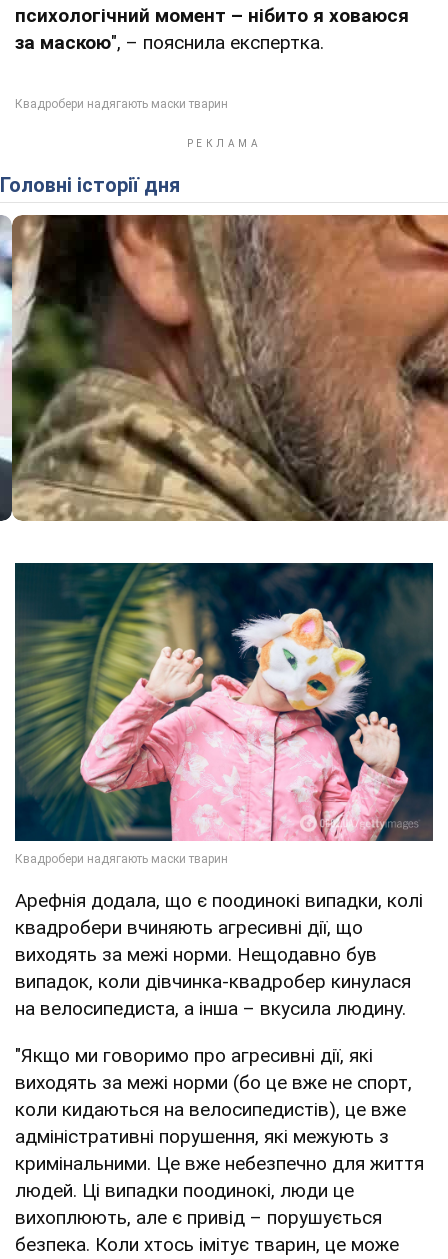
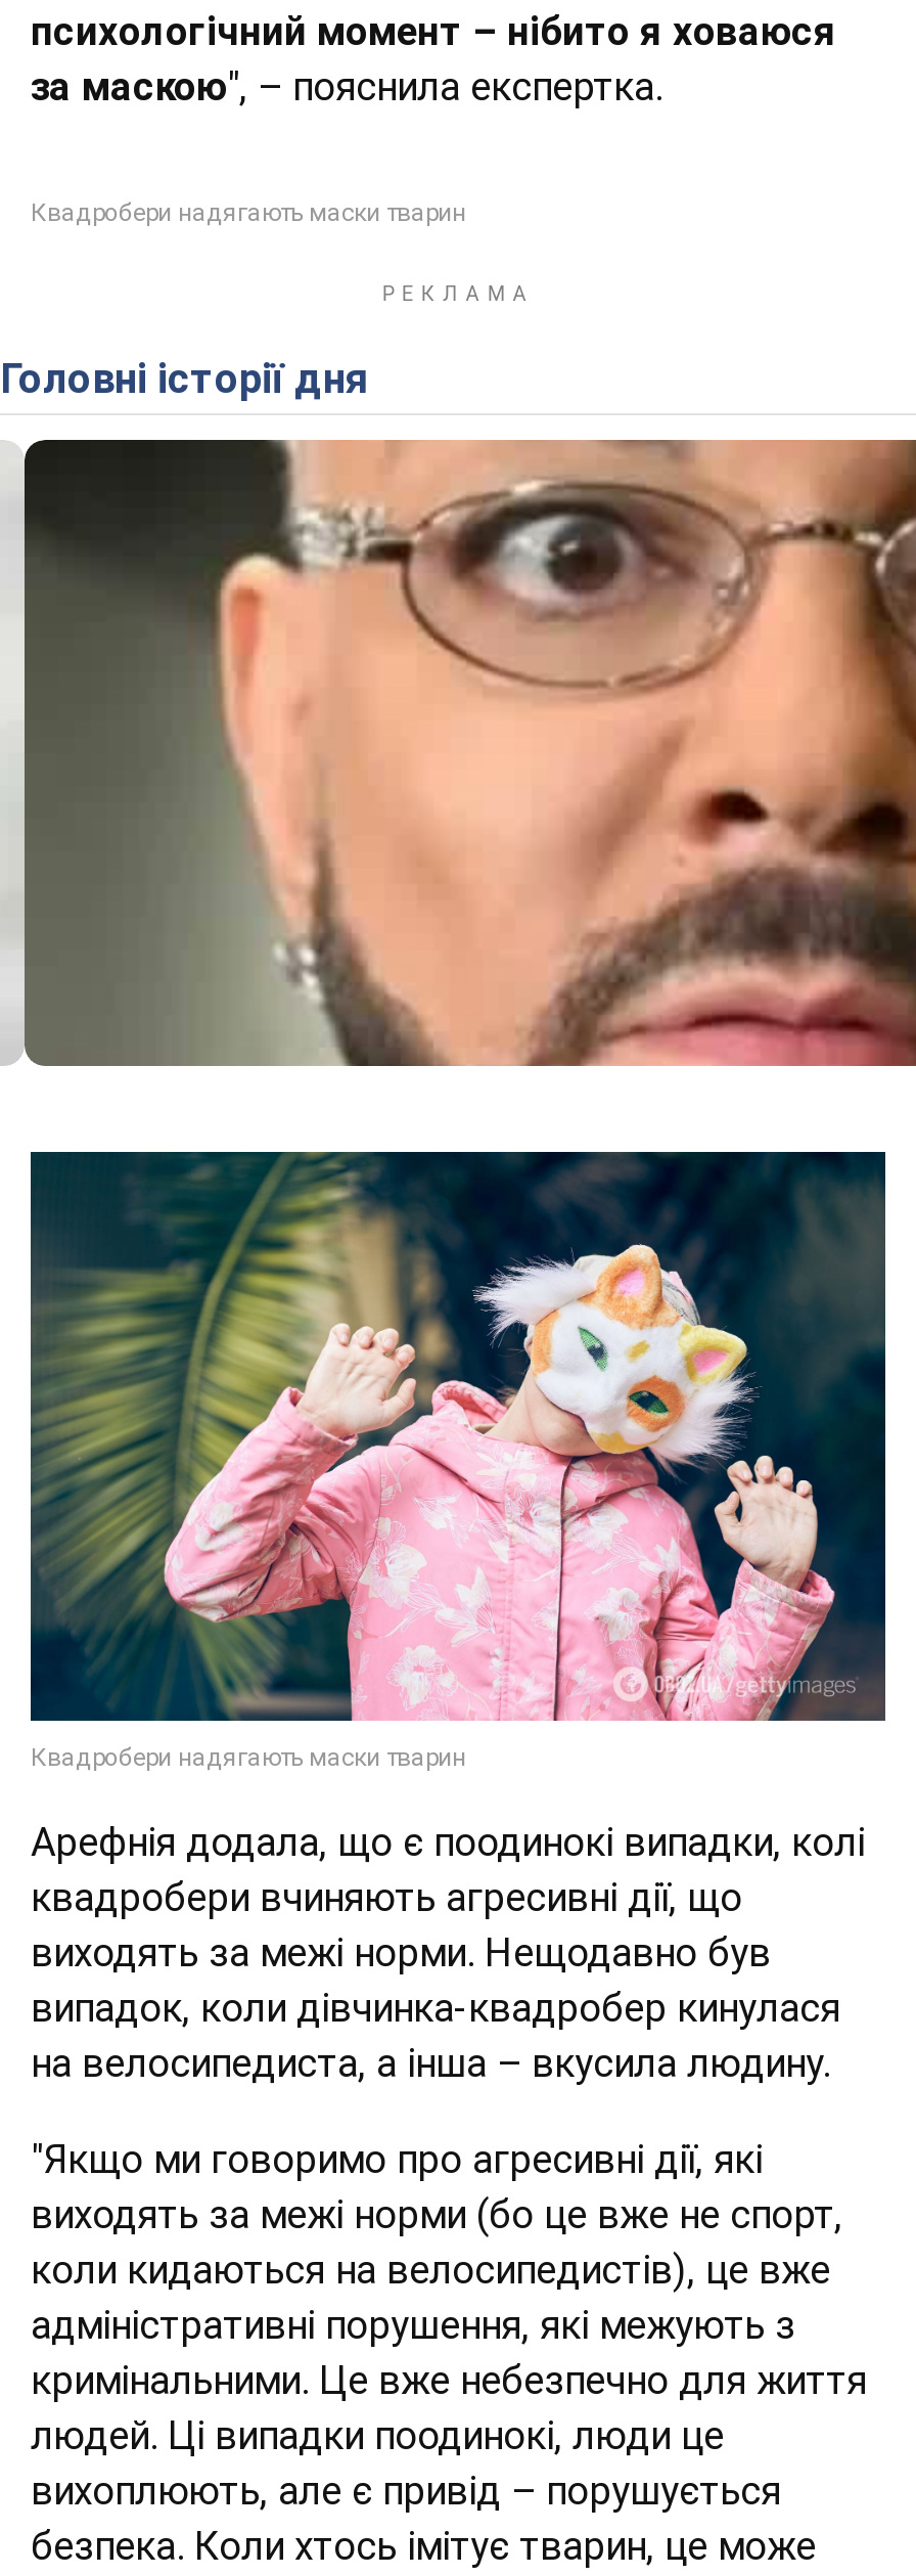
- [image]
+ [image]
